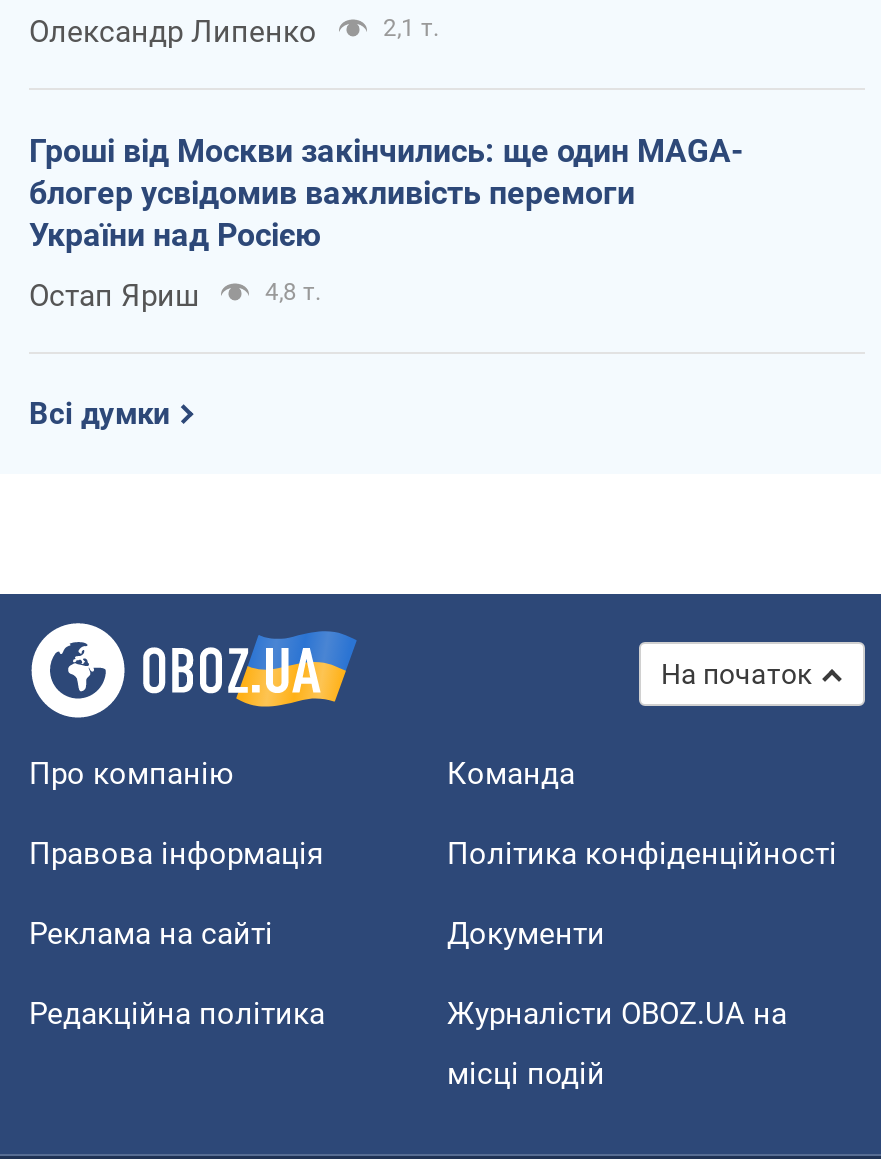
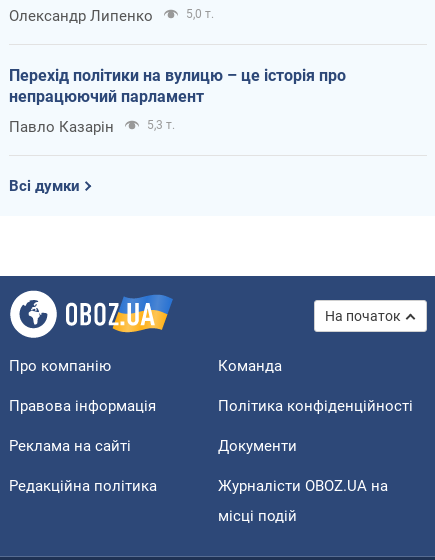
- 2,1 т.
+ 5,0 т.

- Гроші від Москви закінчились: ще один MAGA-
- блогер усвідомив важливість перемоги
- України над Росією
+ Перехід політики на вулицю – це історія про
+ непрацюючий парламент

- Остап Яриш
- 4,8 т.
+ Павло Казарін
+ 5,3 т.
